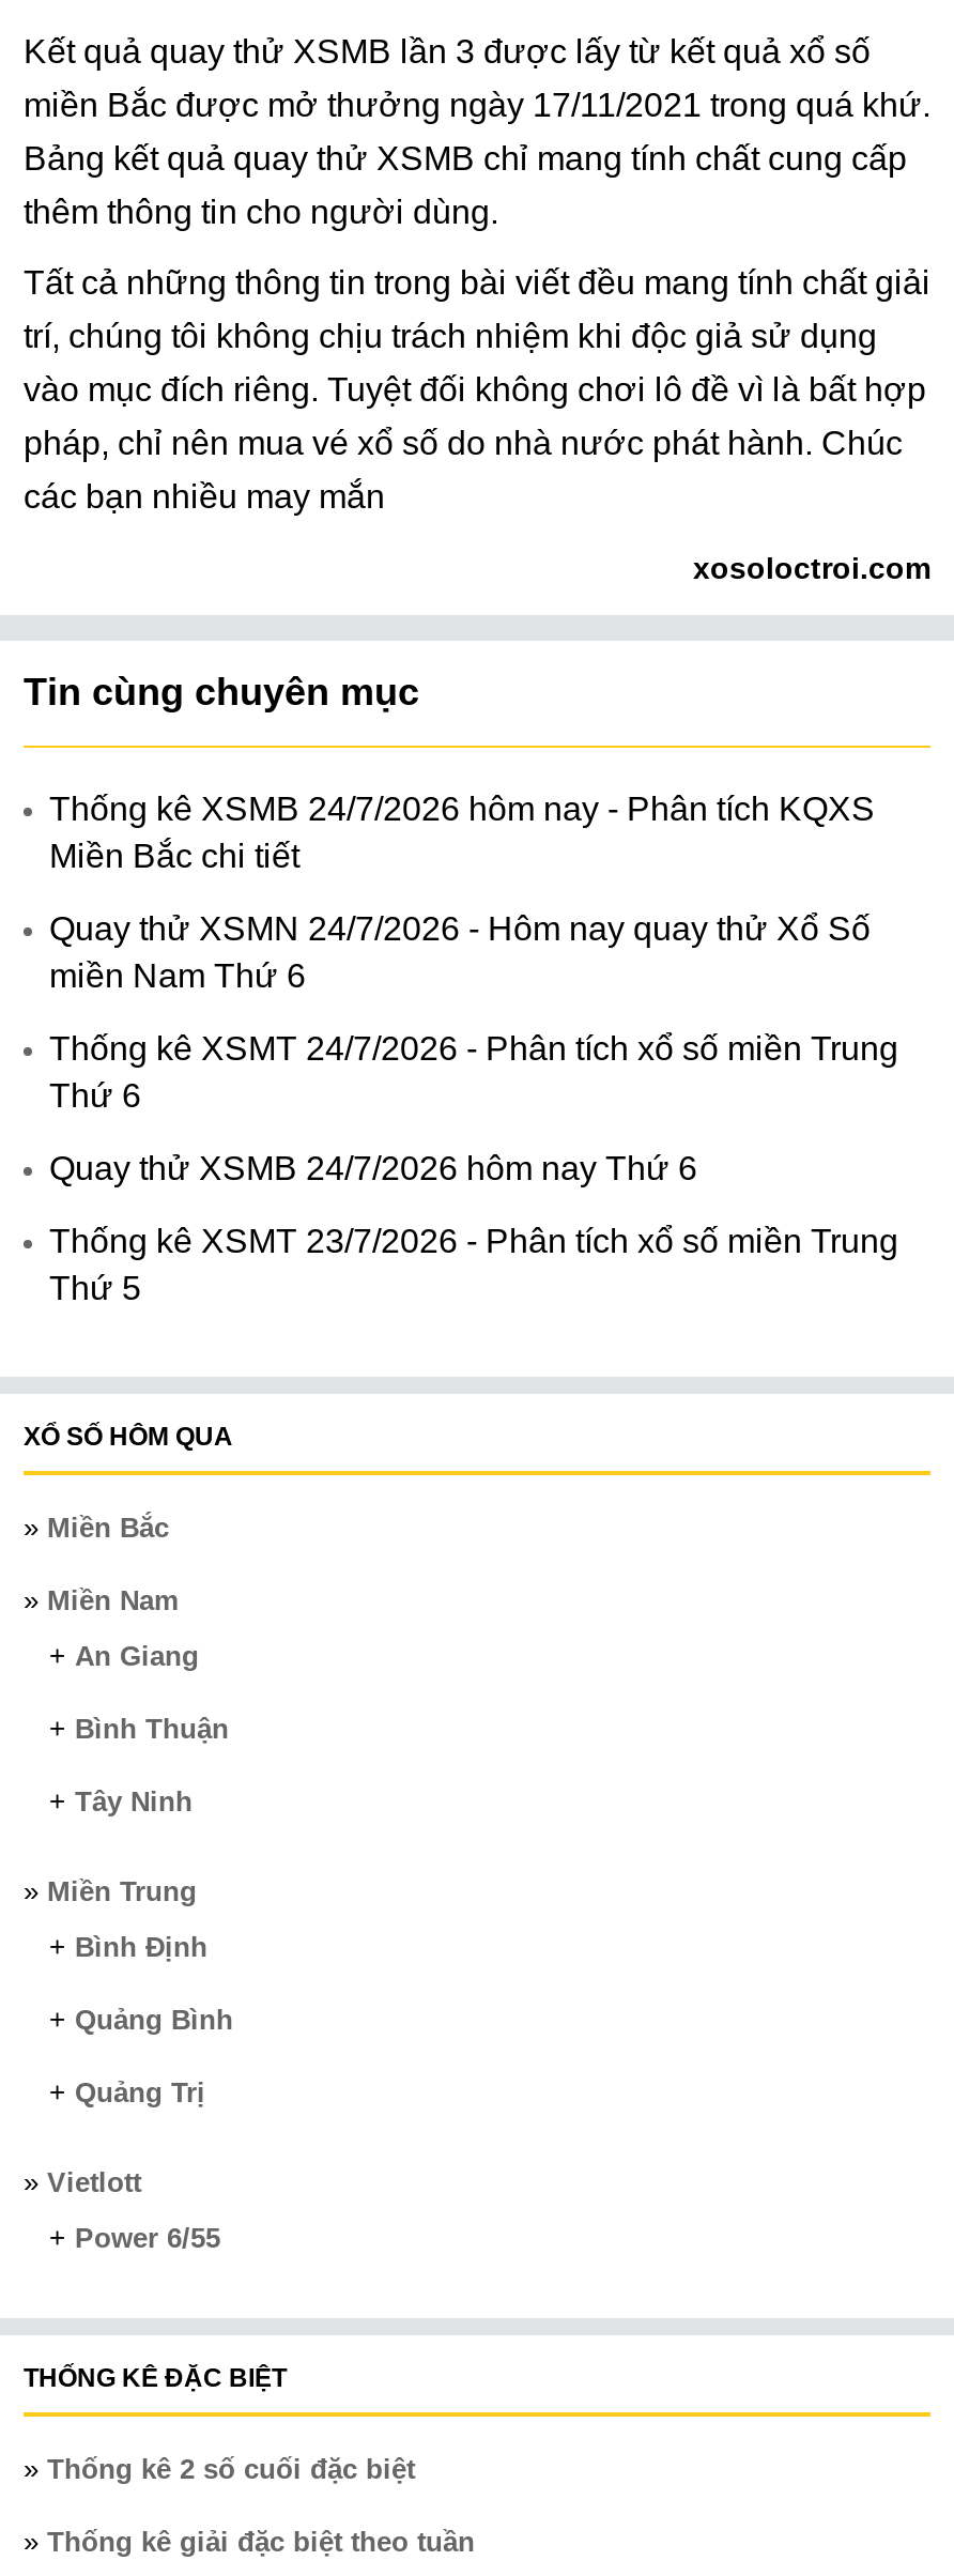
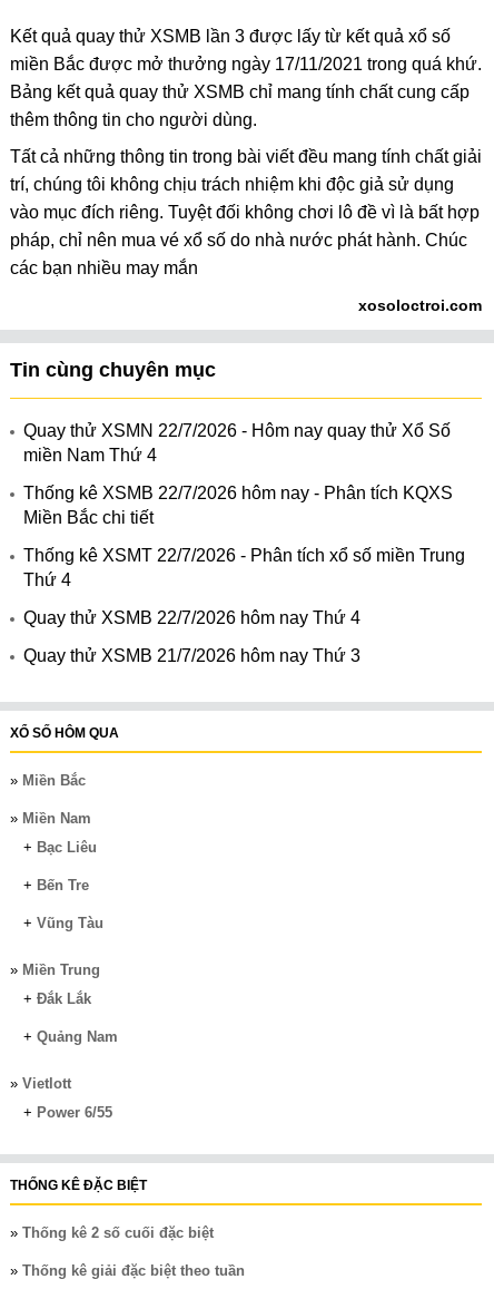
- Thống kê XSMB 24/7/2026 hôm nay - Phân tích KQXS
+ Quay thử XSMN 22/7/2026 - Hôm nay quay thử Xổ Số
+ miền Nam Thứ 4
+ Thống kê XSMB 22/7/2026 hôm nay - Phân tích KQXS

moved down: Miền Bắc chi tiết

- Quay thử XSMN 24/7/2026 - Hôm nay quay thử Xổ Số
- miền Nam Thứ 6
- Thống kê XSMT 24/7/2026 - Phân tích xổ số miền Trung
- Thứ 6
- Quay thử XSMB 24/7/2026 hôm nay Thứ 6
- Thống kê XSMT 23/7/2026 - Phân tích xổ số miền Trung
- Thứ 5
+ Thống kê XSMT 22/7/2026 - Phân tích xổ số miền Trung
+ Thứ 4
+ Quay thử XSMB 22/7/2026 hôm nay Thứ 4
+ Quay thử XSMB 21/7/2026 hôm nay Thứ 3

- + An Giang
+ + Bạc Liêu

- + Bình Thuận
+ + Bến Tre

- + Tây Ninh
+ + Vũng Tàu

- + Bình Định
- + Quảng Bình
- + Quảng Trị
+ + Đắk Lắk
+ + Quảng Nam
